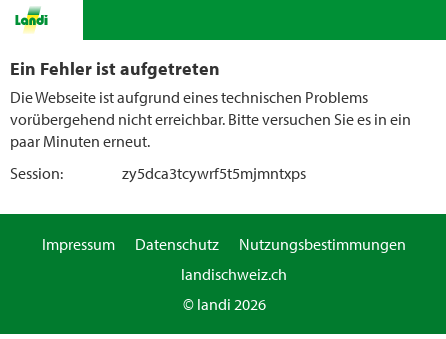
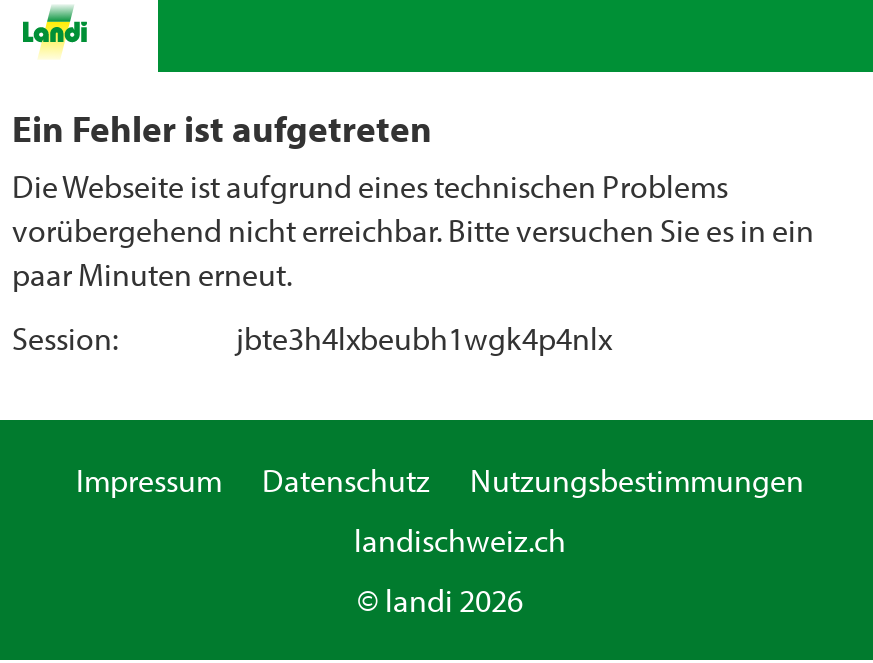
- zy5dca3tcywrf5t5mjmntxps
+ jbte3h4lxbeubh1wgk4p4nlx
